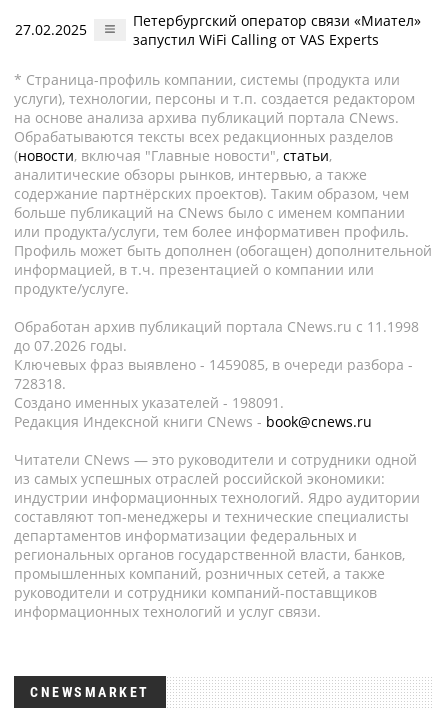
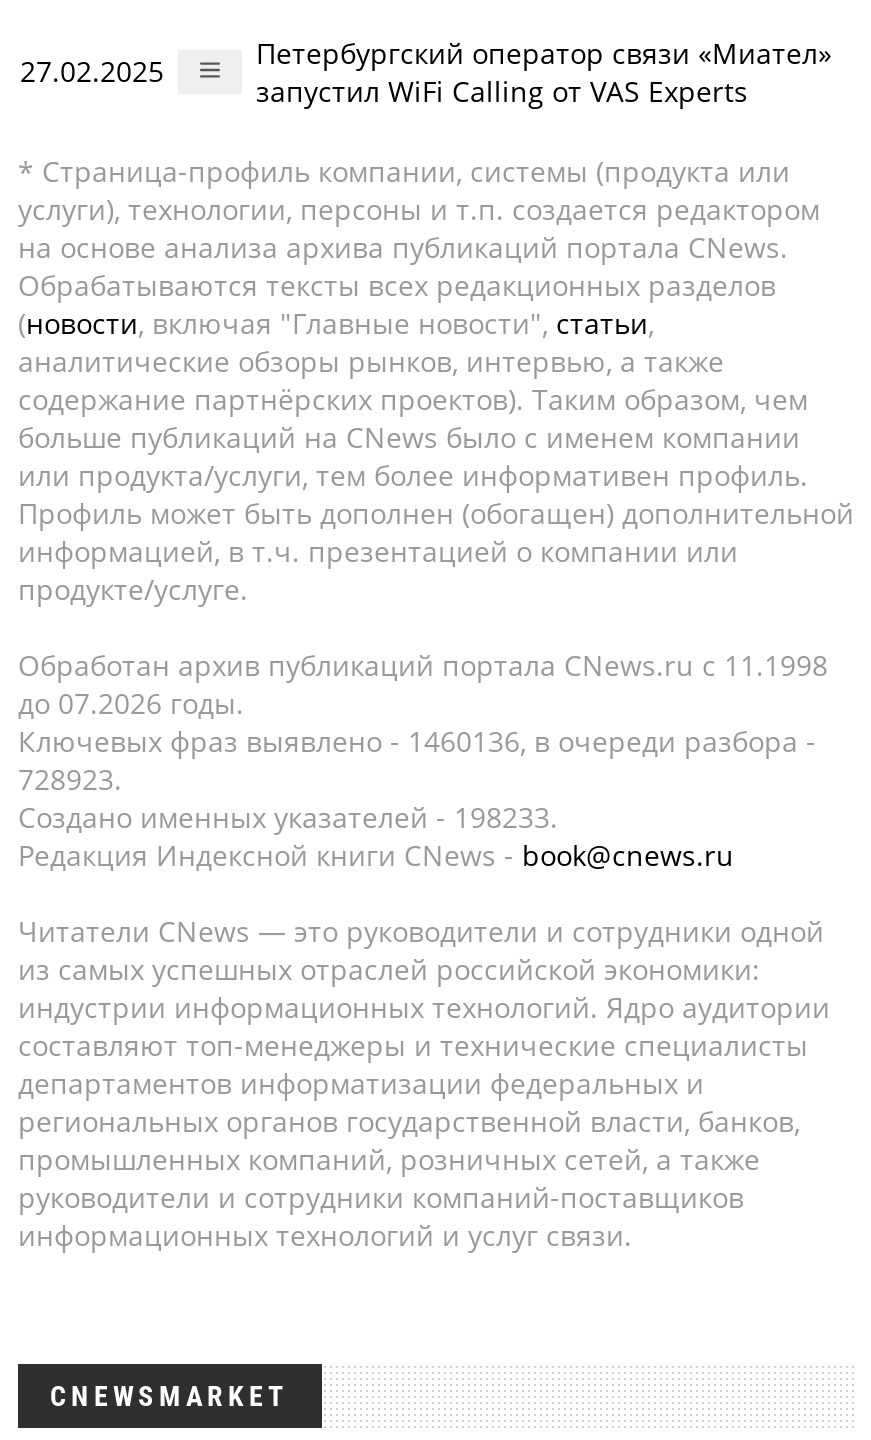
- Ключевых фраз выявлено - 1459085, в очереди разбора -
+ Ключевых фраз выявлено - 1460136, в очереди разбора -

- 728318.
+ 728923.

- Создано именных указателей - 198091.
+ Создано именных указателей - 198233.
